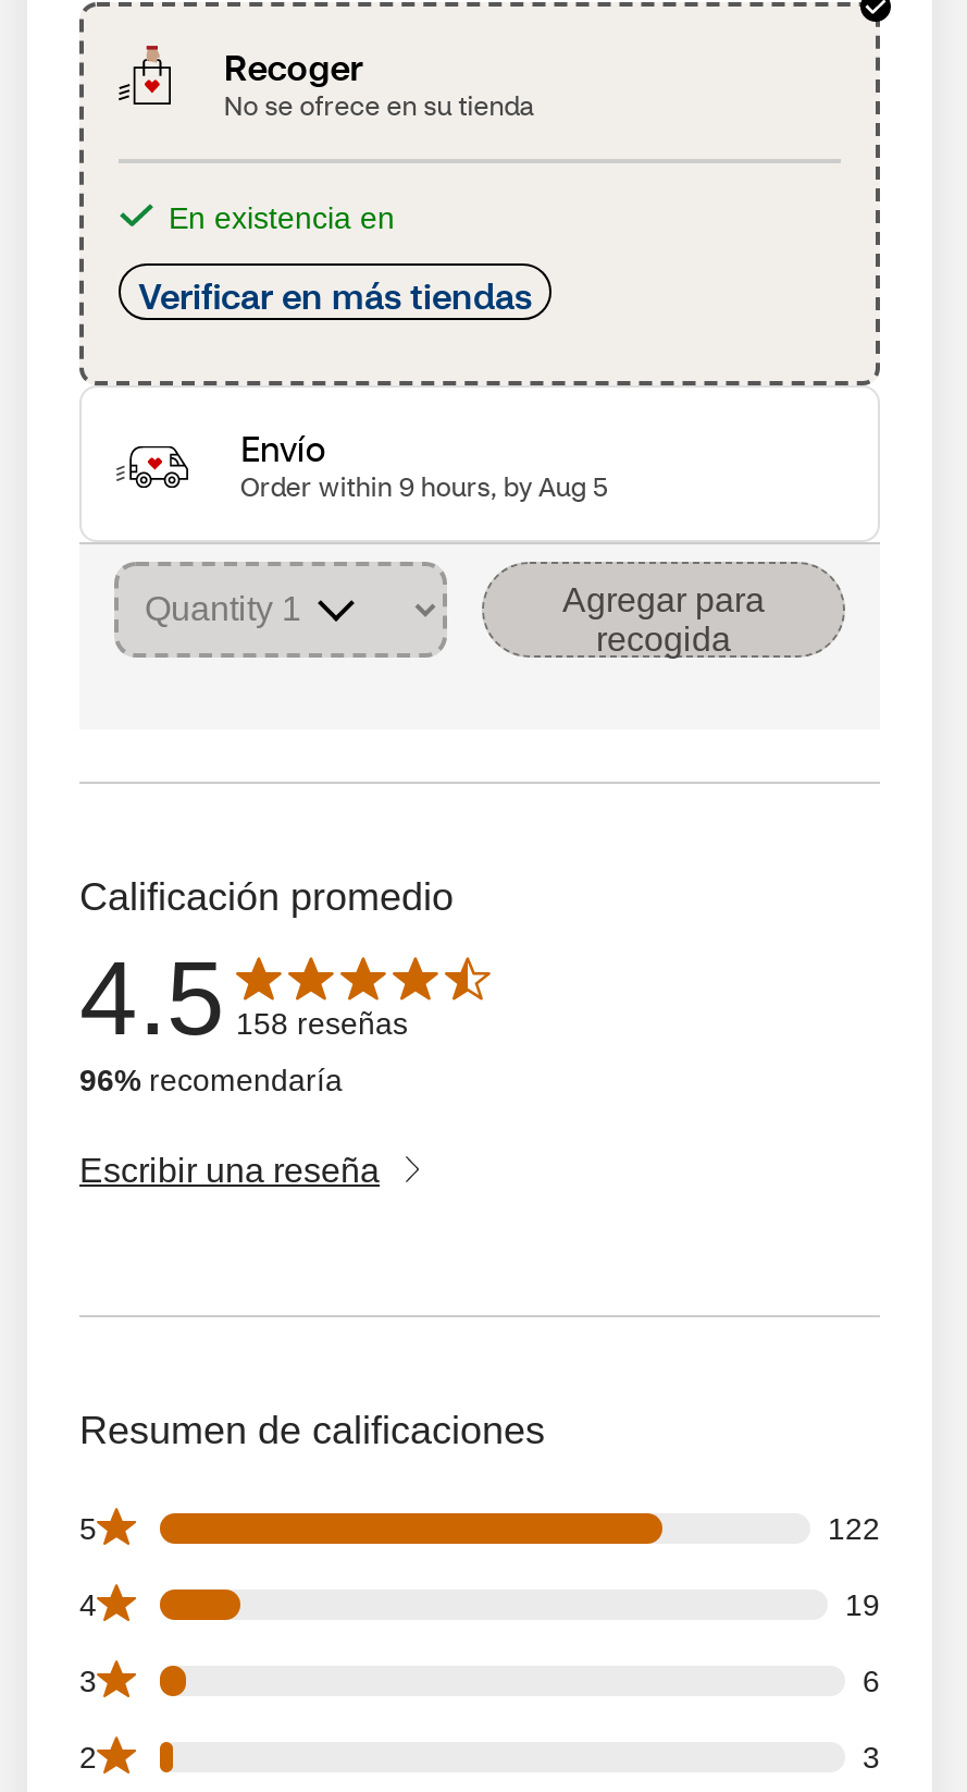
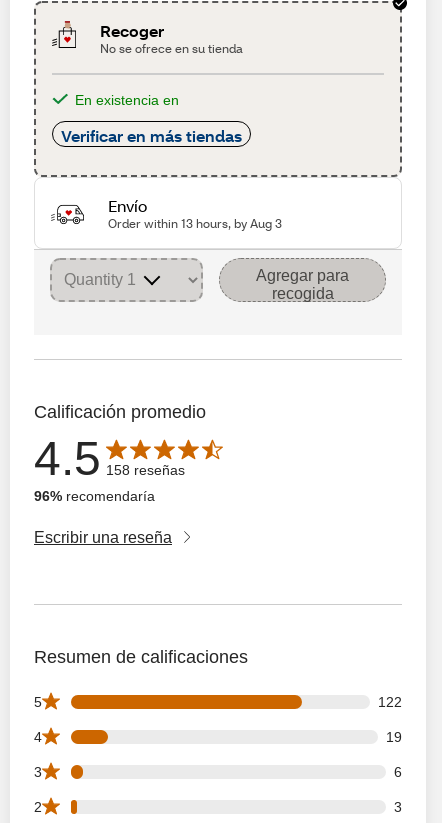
- Order within 9 hours, by Aug 5
+ Order within 13 hours, by Aug 3
